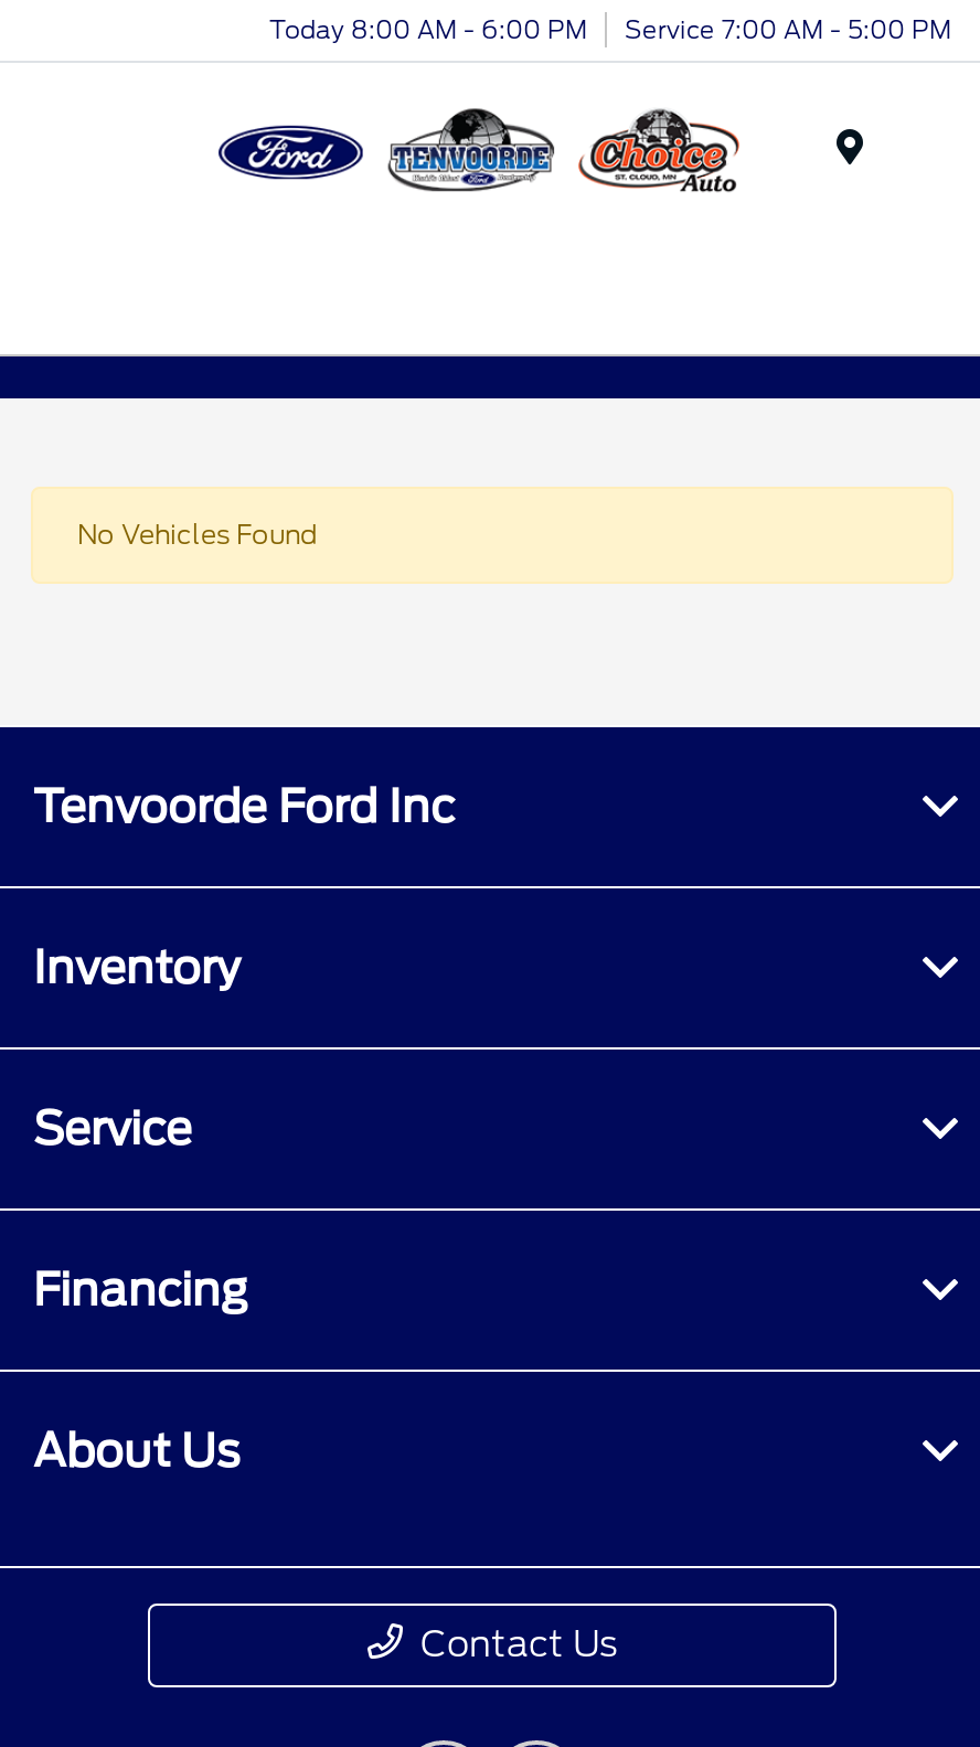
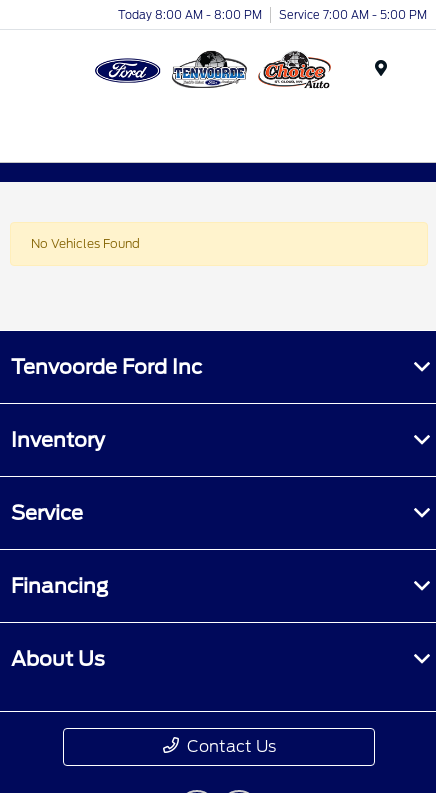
- Today 8:00 AM - 6:00 PM Service 7:00 AM - 5:00 PM
+ Today 8:00 AM - 8:00 PM Service 7:00 AM - 5:00 PM
